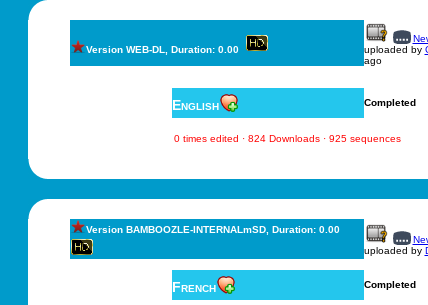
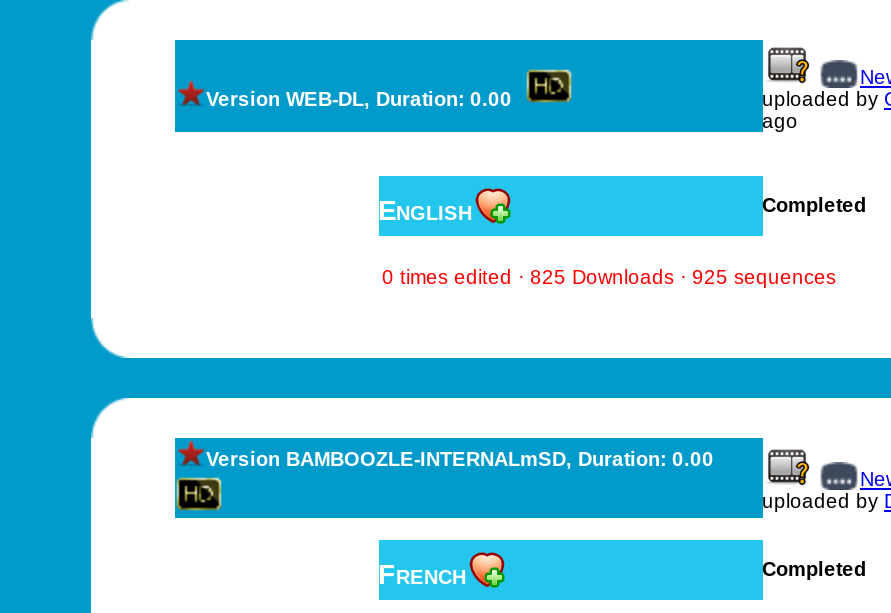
- 0 times edited · 824 Downloads · 925 sequences
+ 0 times edited · 825 Downloads · 925 sequences
